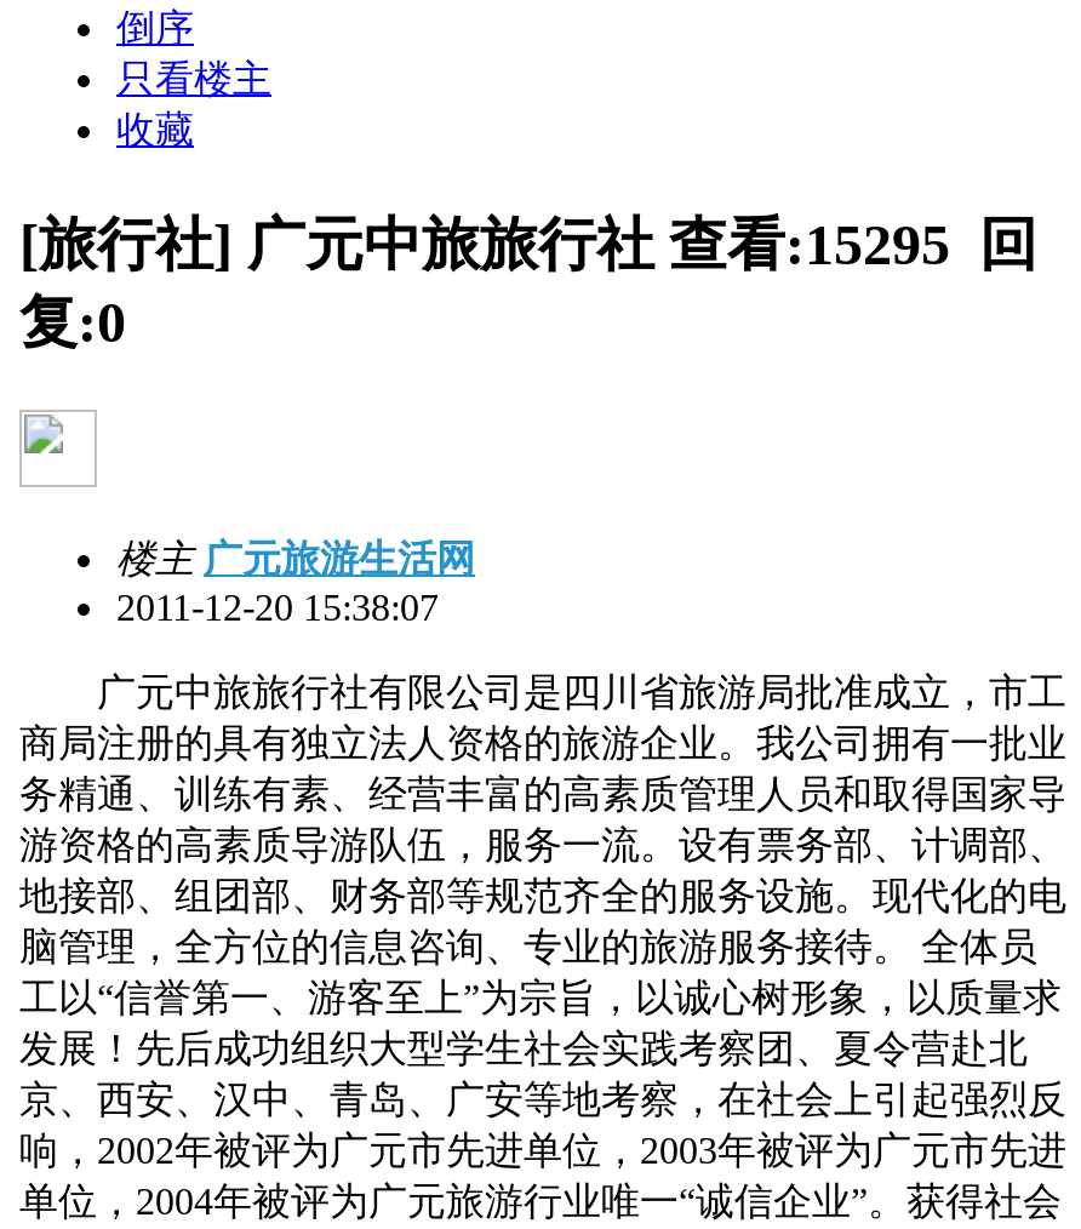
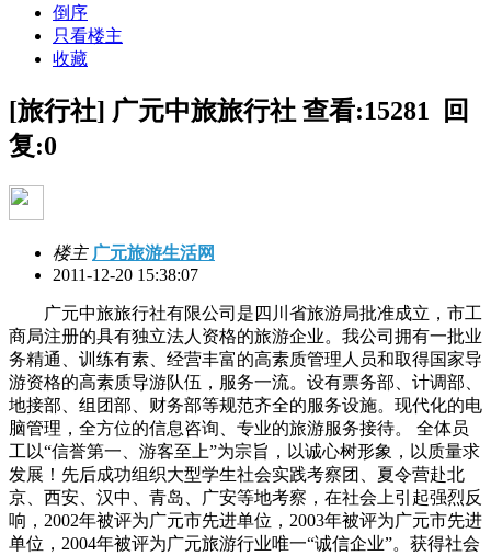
- [旅行社] 广元中旅旅行社查看:15295 回
+ [旅行社] 广元中旅旅行社查看:15281 回
